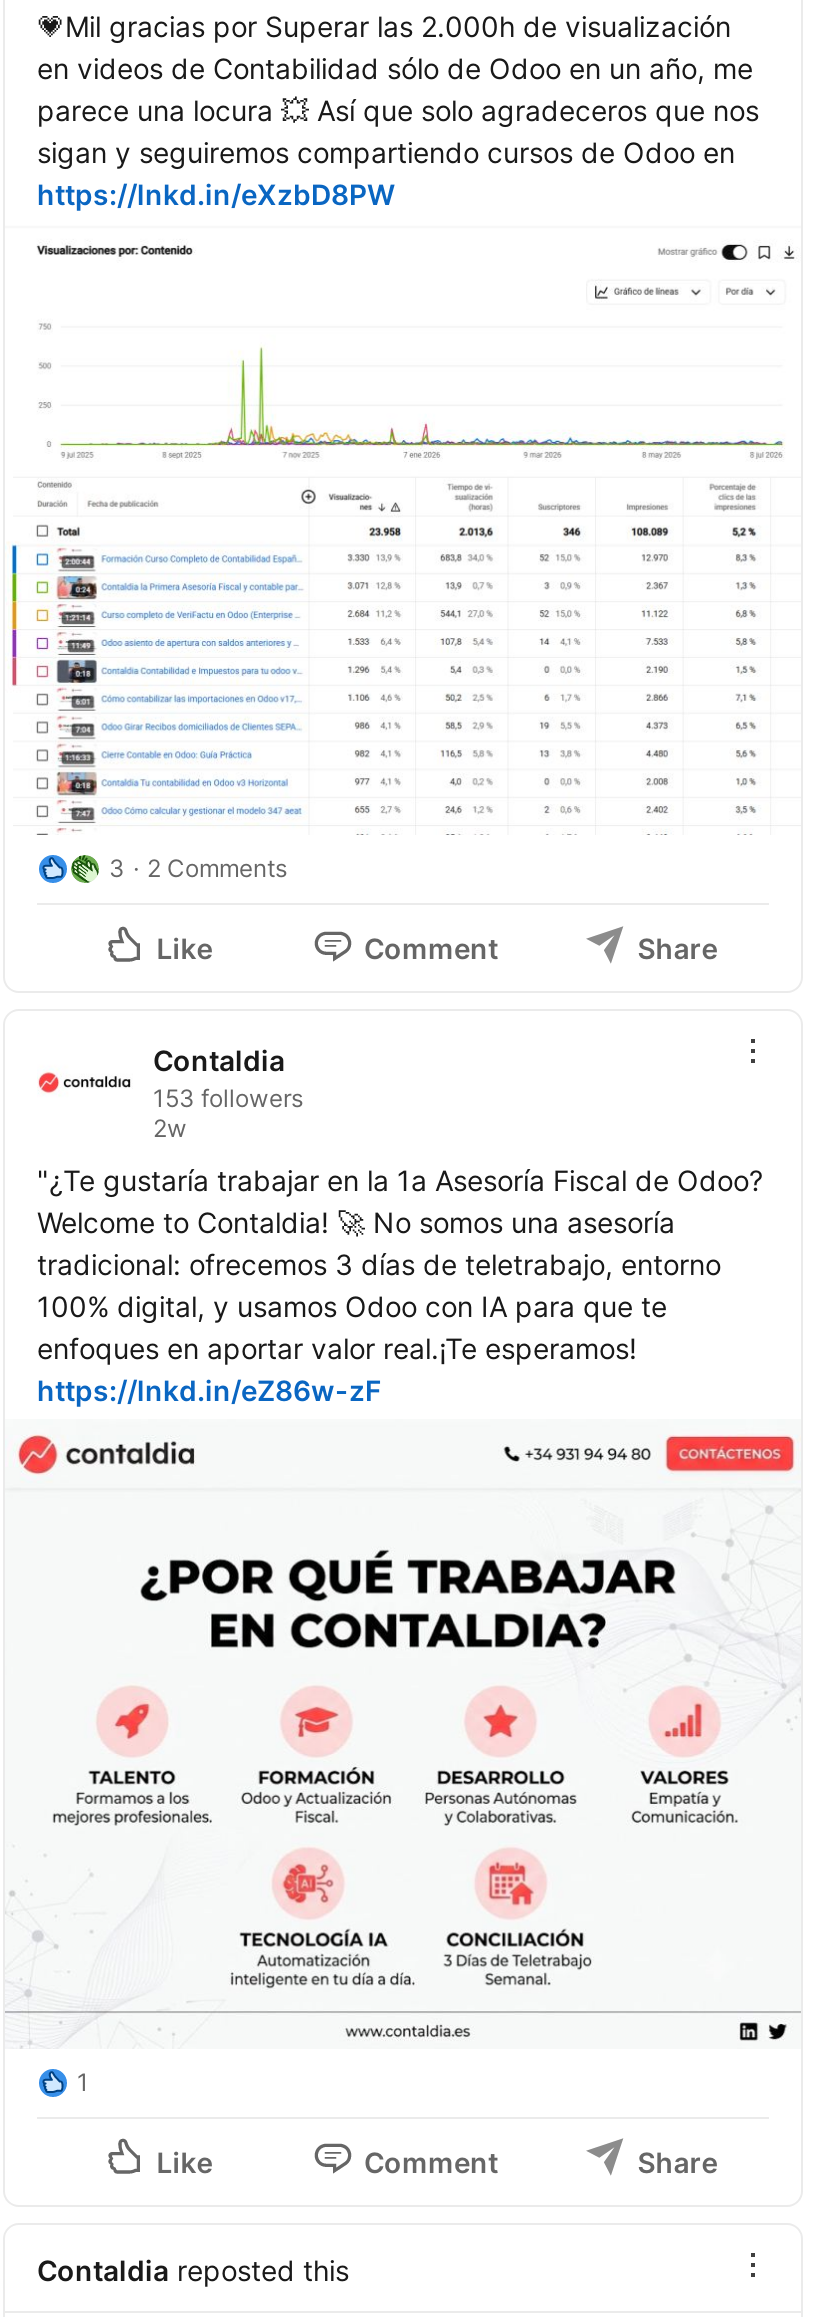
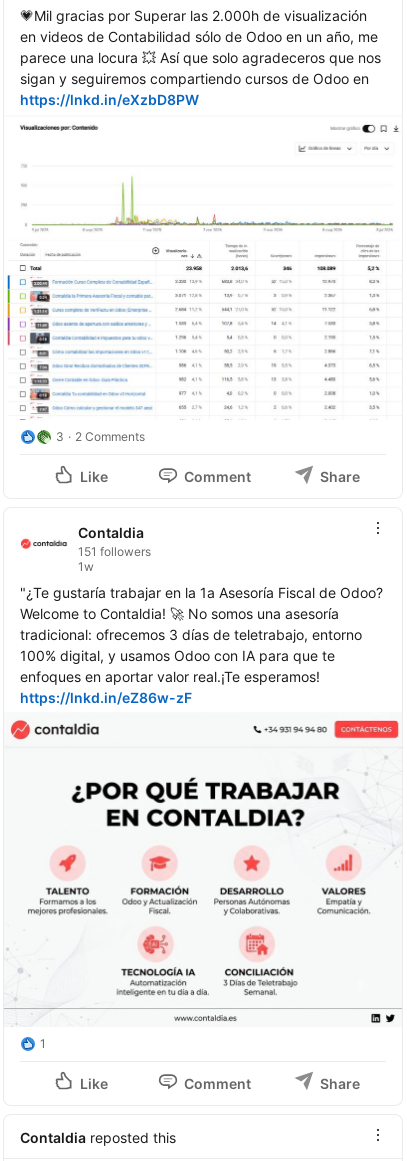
- 153 followers
- 2w
+ 151 followers
+ 1w
